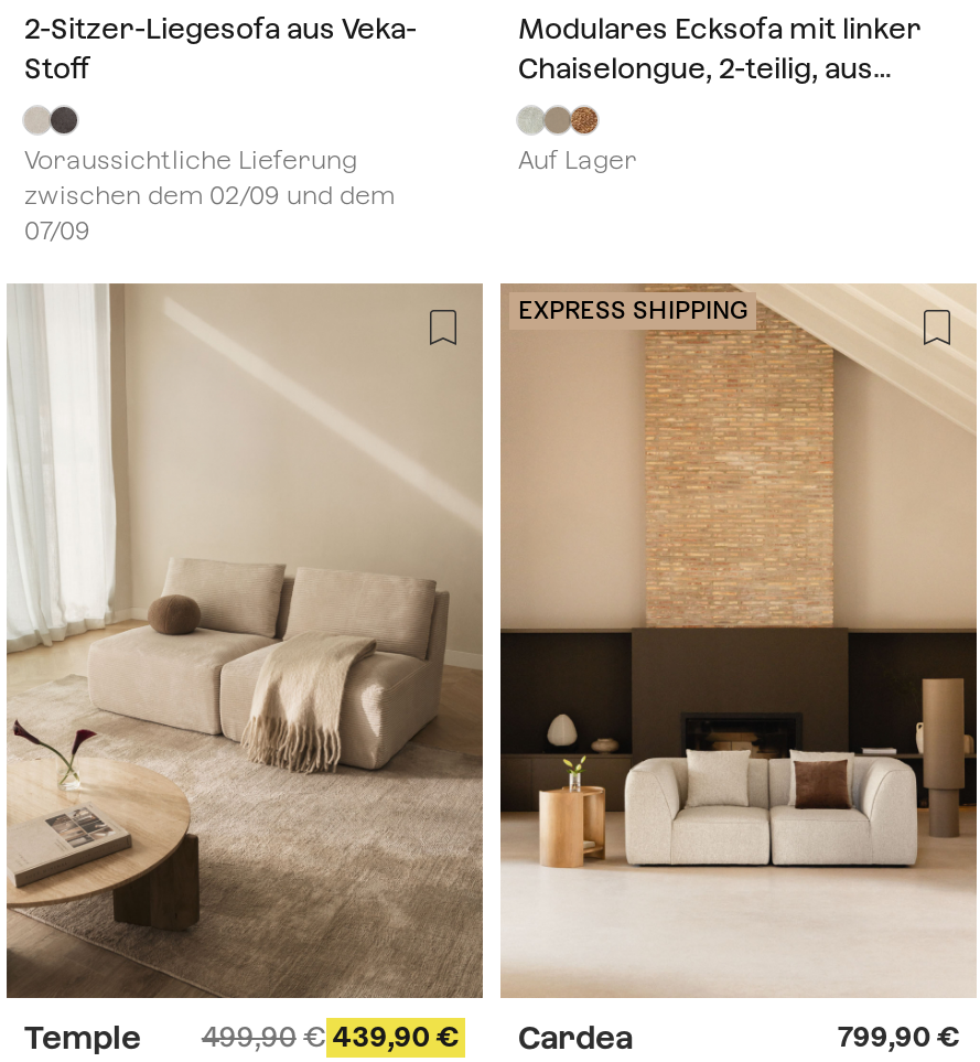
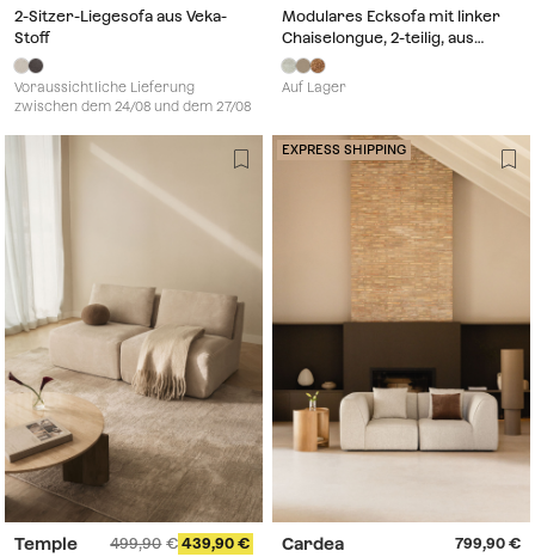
- zwischen dem 02/09 und dem
- 07/09
+ zwischen dem 24/08 und dem 27/08
